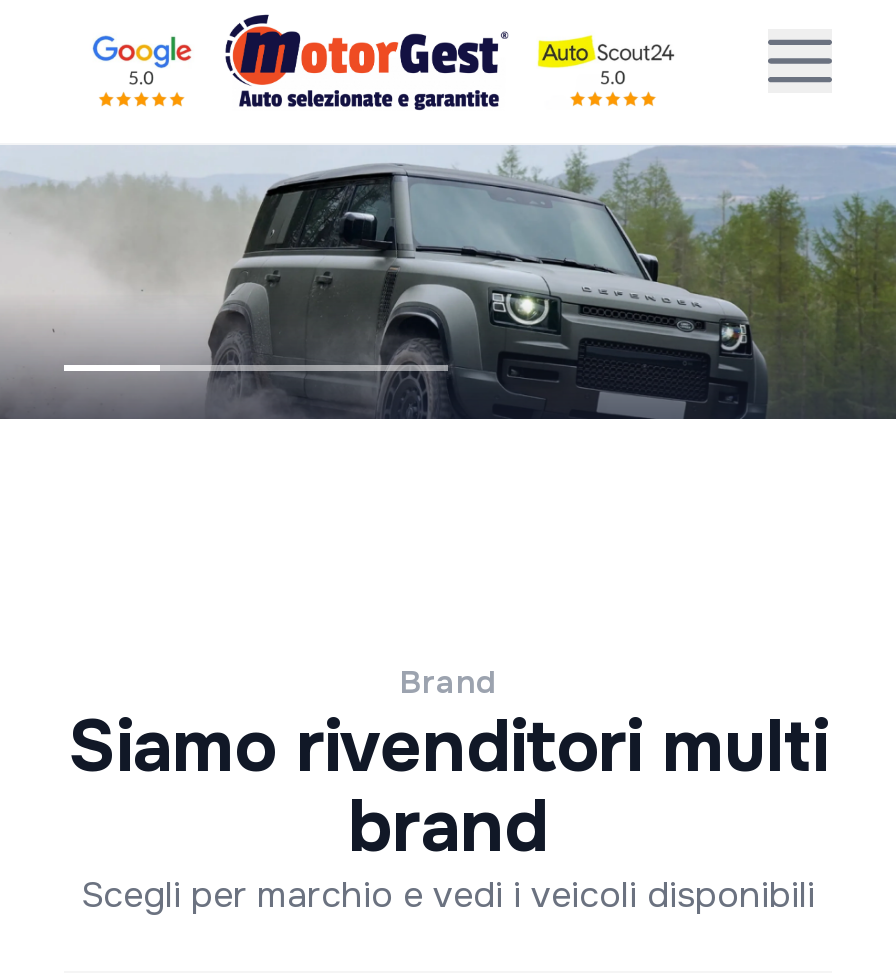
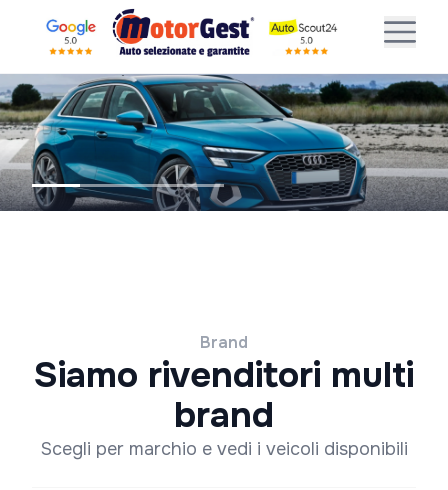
- [image]
+ [image]
